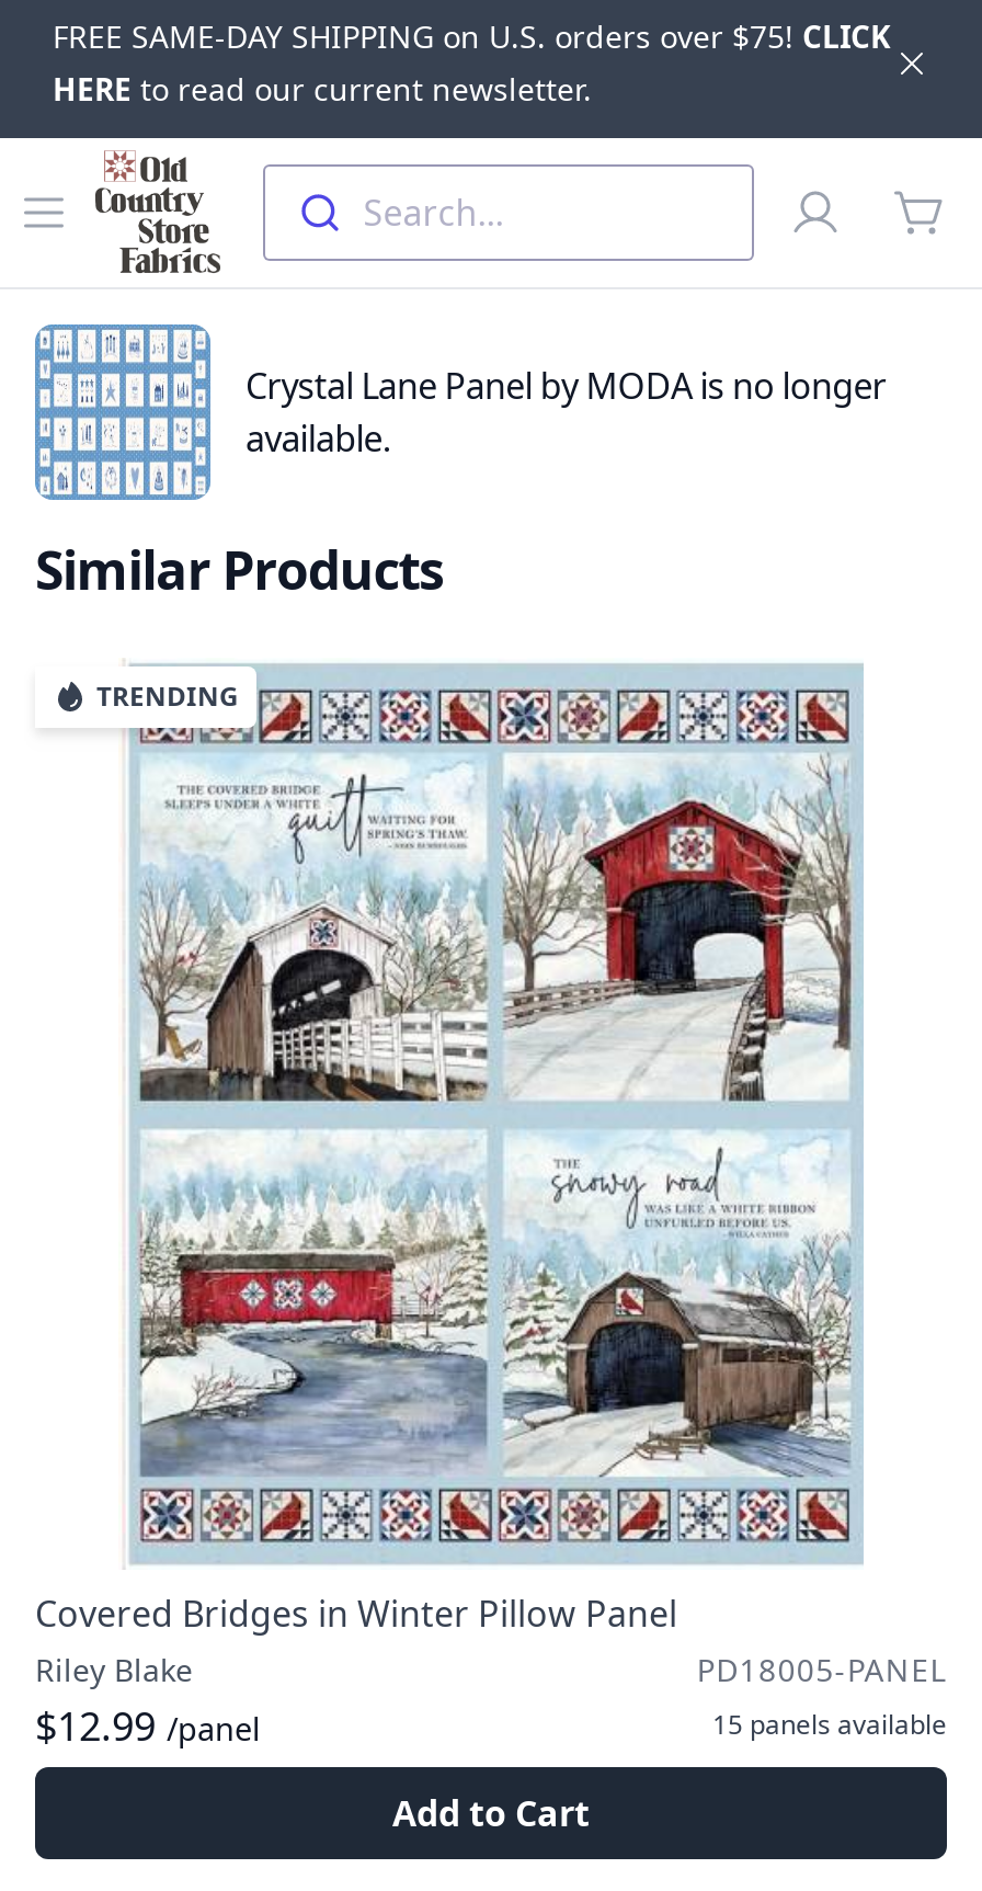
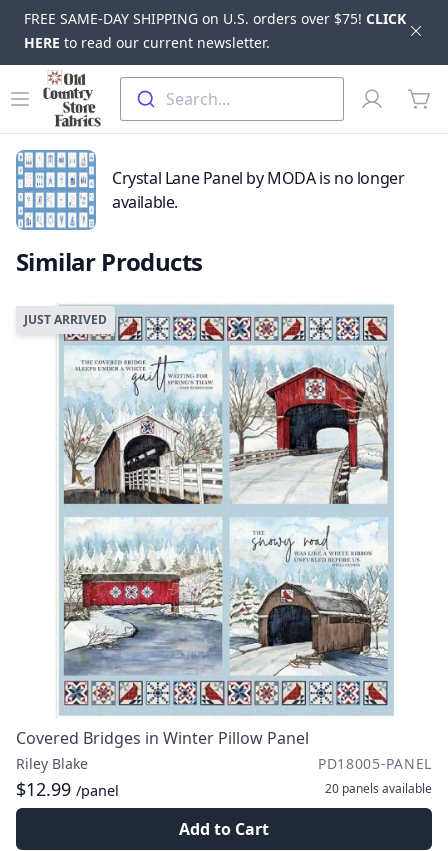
- TRENDING
+ JUST ARRIVED

- 15 panels available
+ 20 panels available
